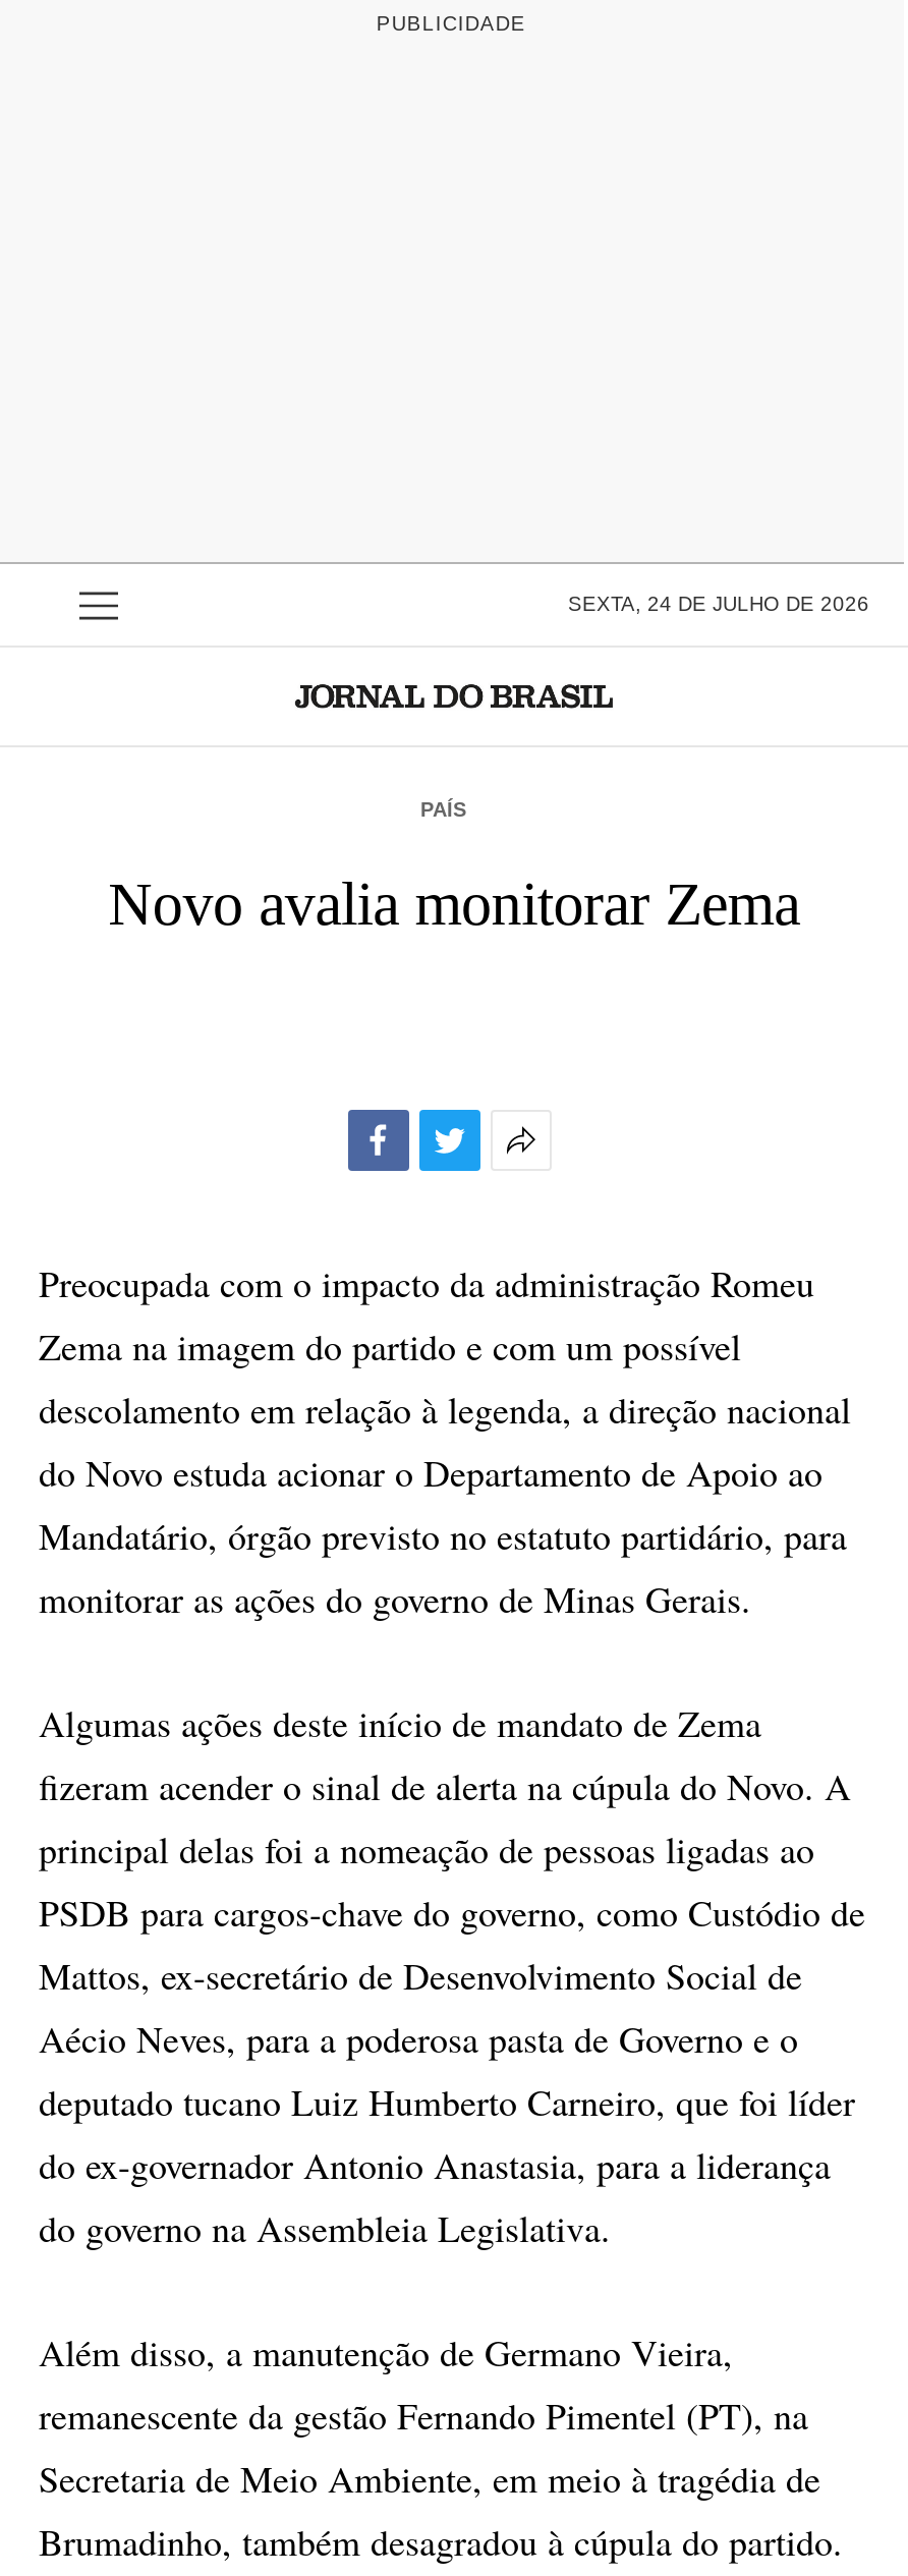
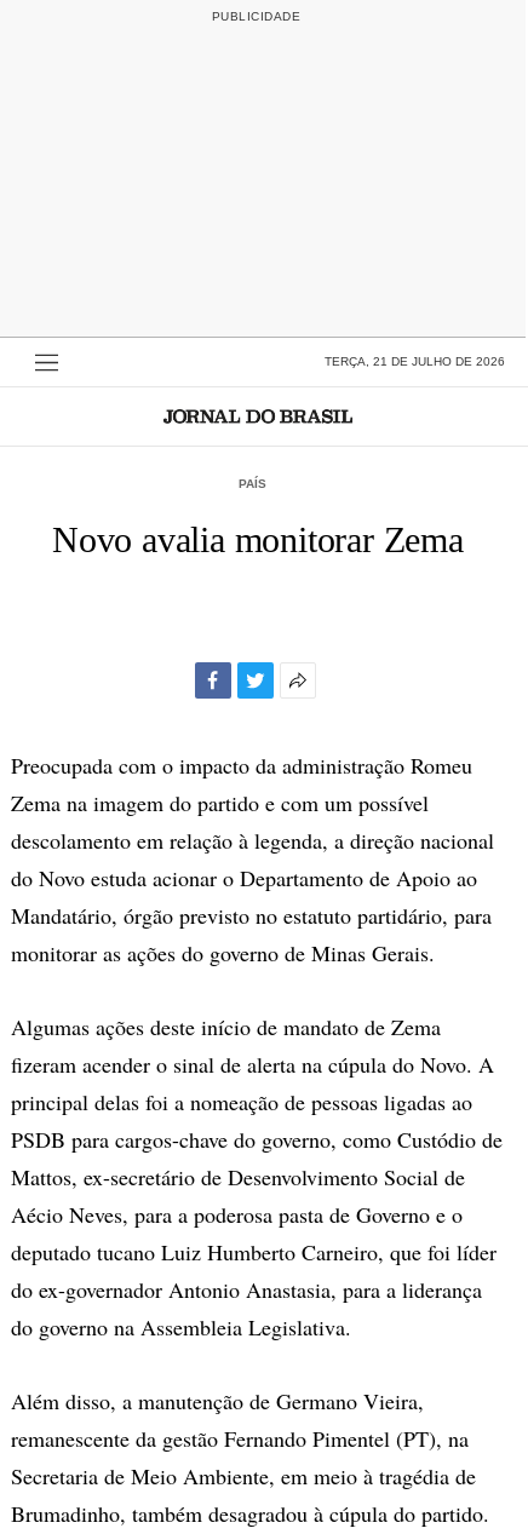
- SEXTA, 24 DE JULHO DE 2026
+ TERÇA, 21 DE JULHO DE 2026
